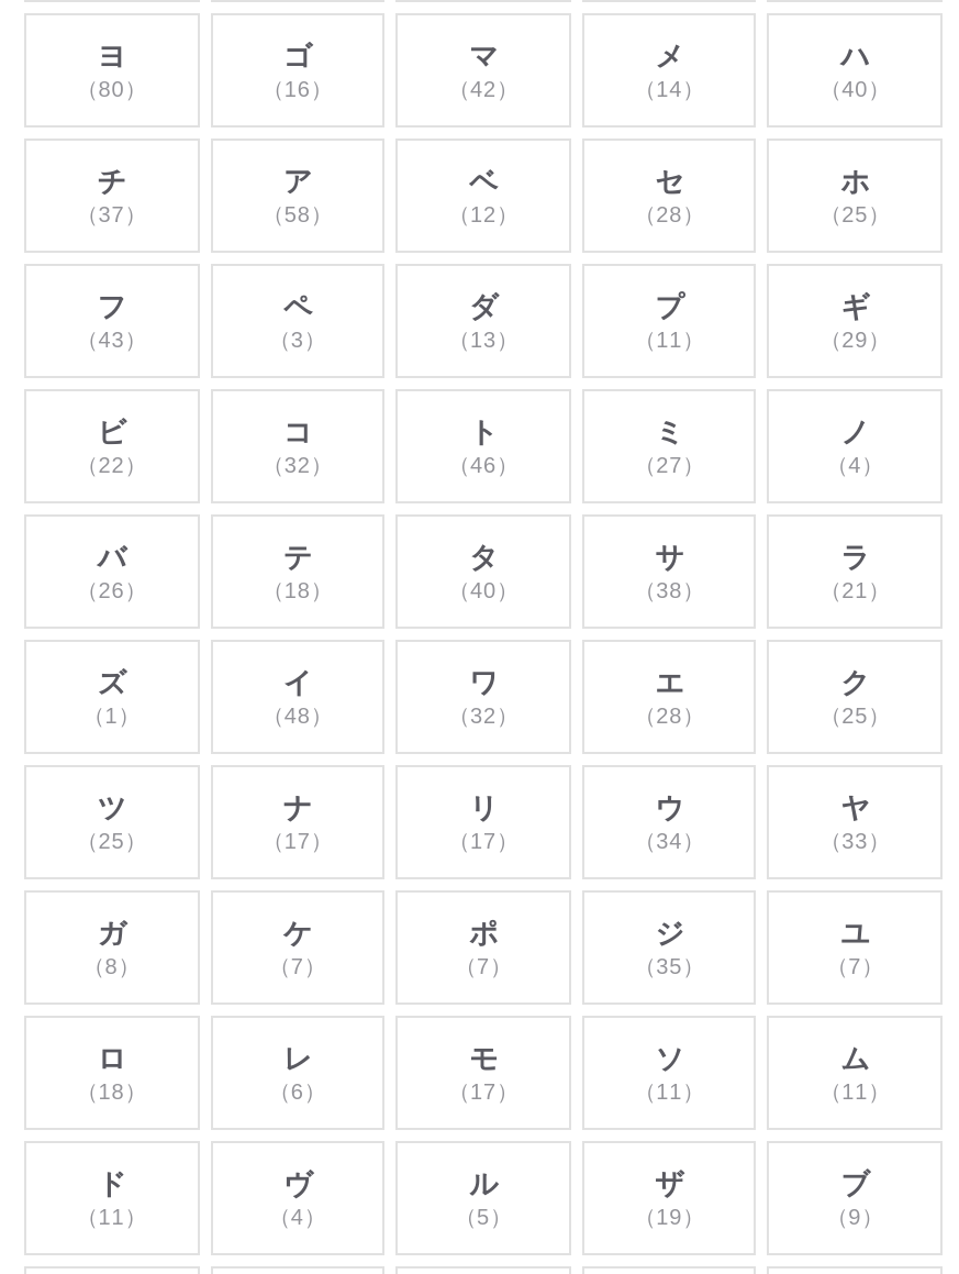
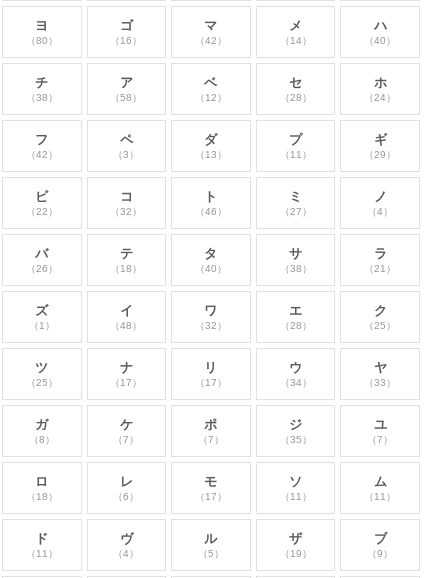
- （37）
+ （38）

- （25）
+ （24）

- （43）
+ （42）
